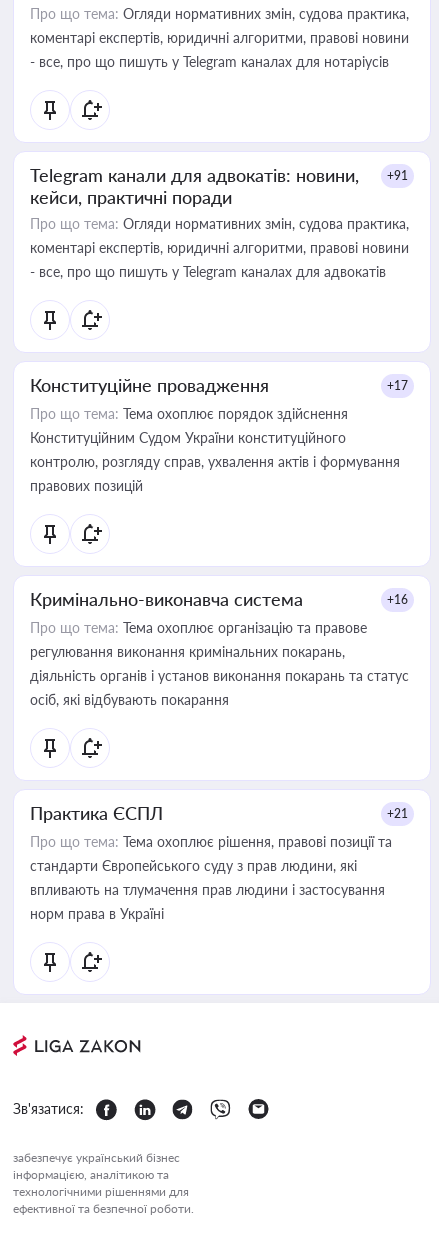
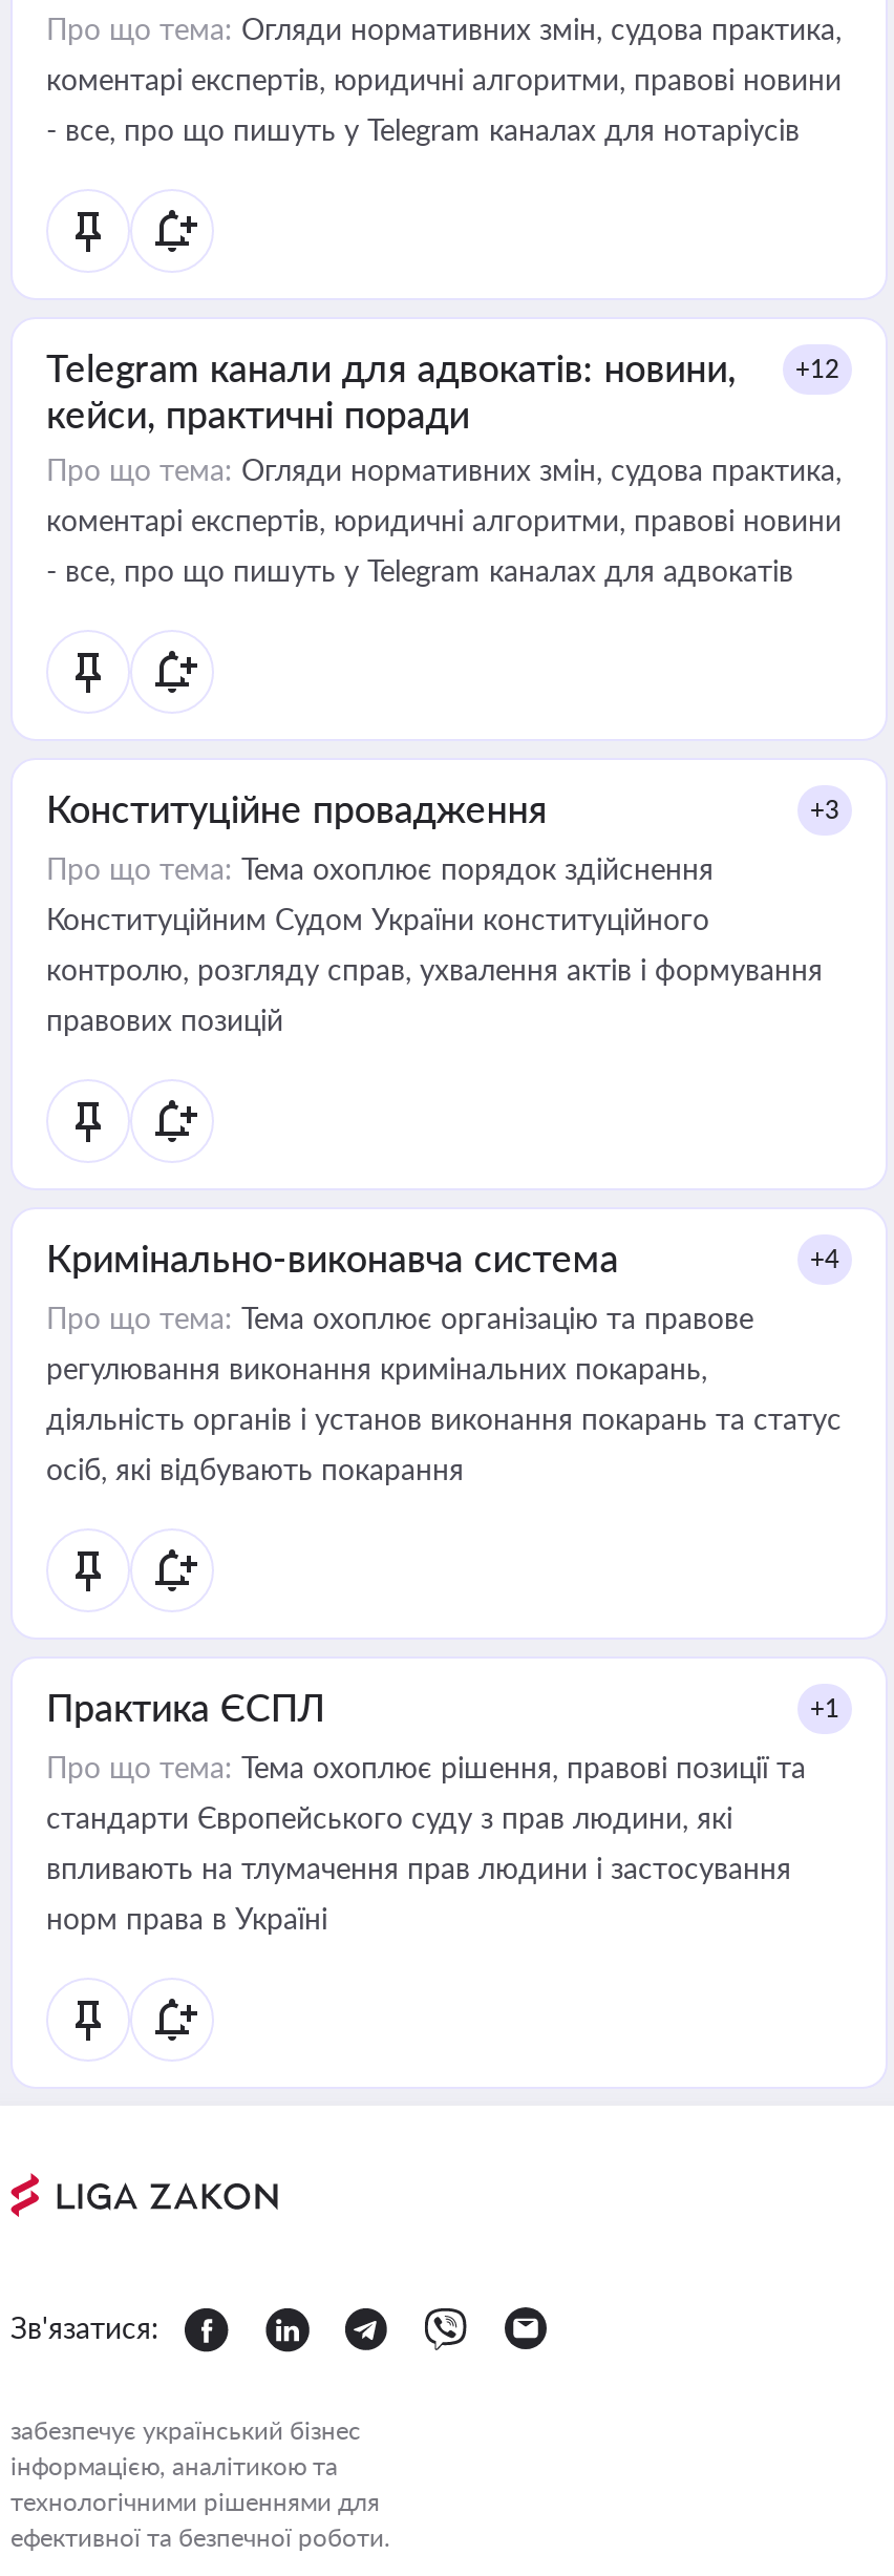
- Telegram канали для адвокатів: новини, +91
+ Telegram канали для адвокатів: новини, +12

- +17
+ +3

- +16
+ +4

- +21
+ +1
